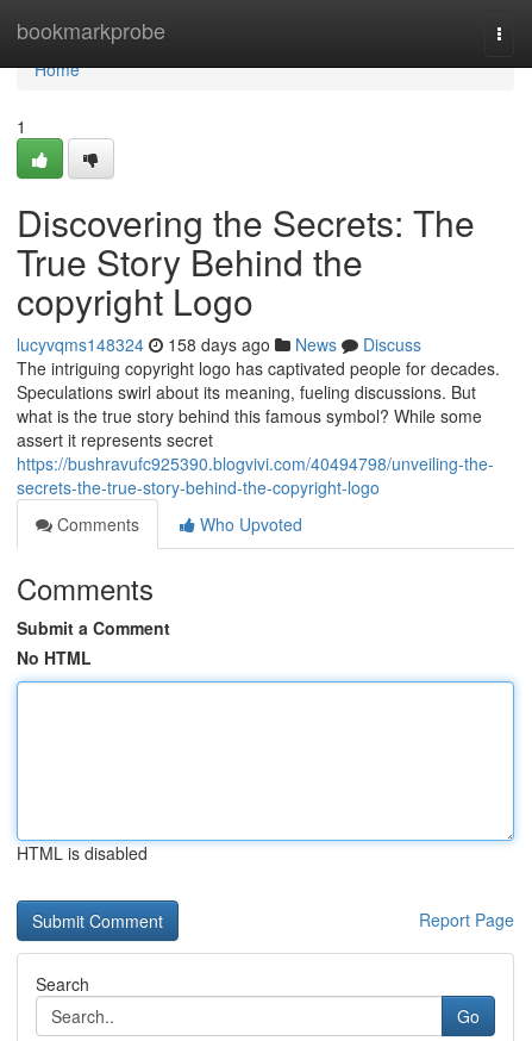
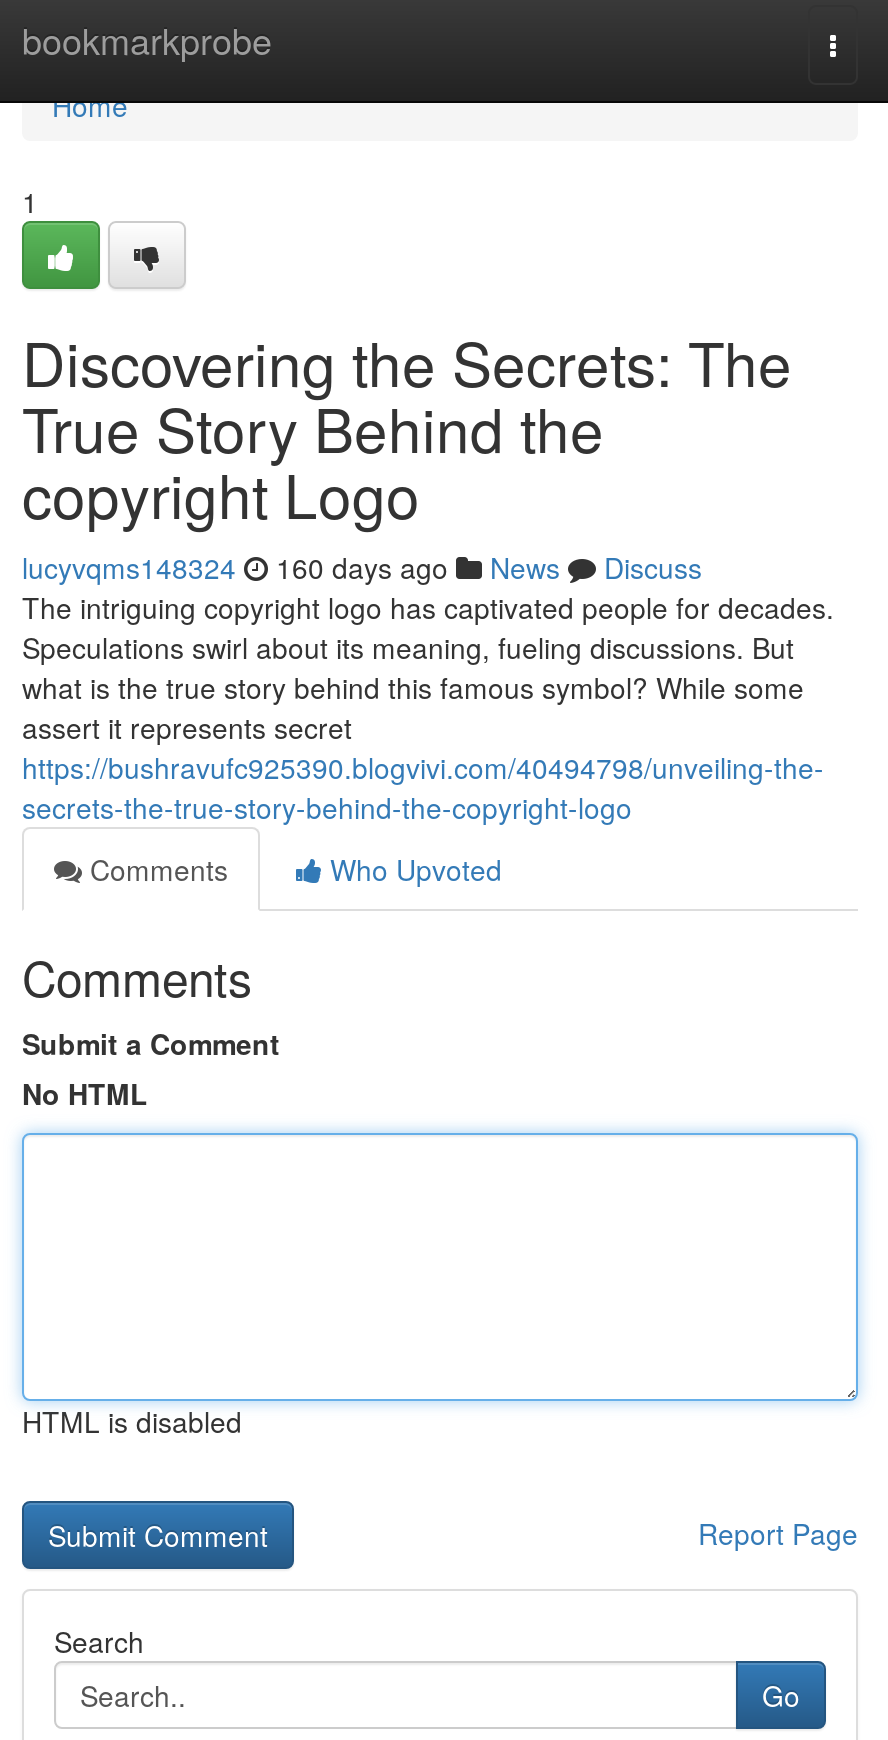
- lucyvqms148324 158 days ago News Discuss
+ lucyvqms148324 160 days ago News Discuss
